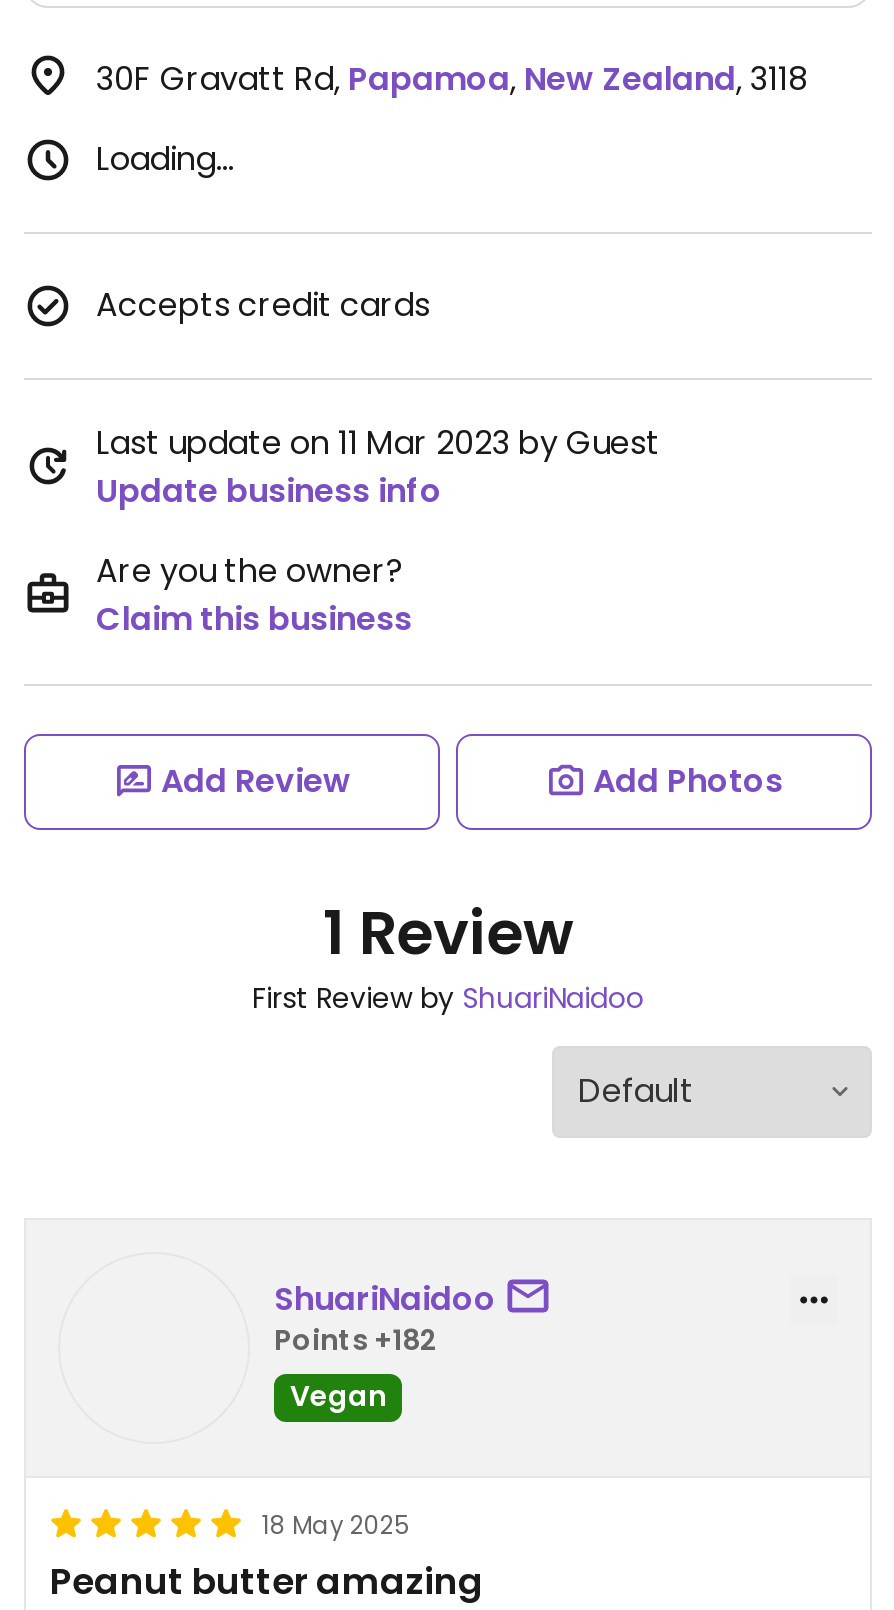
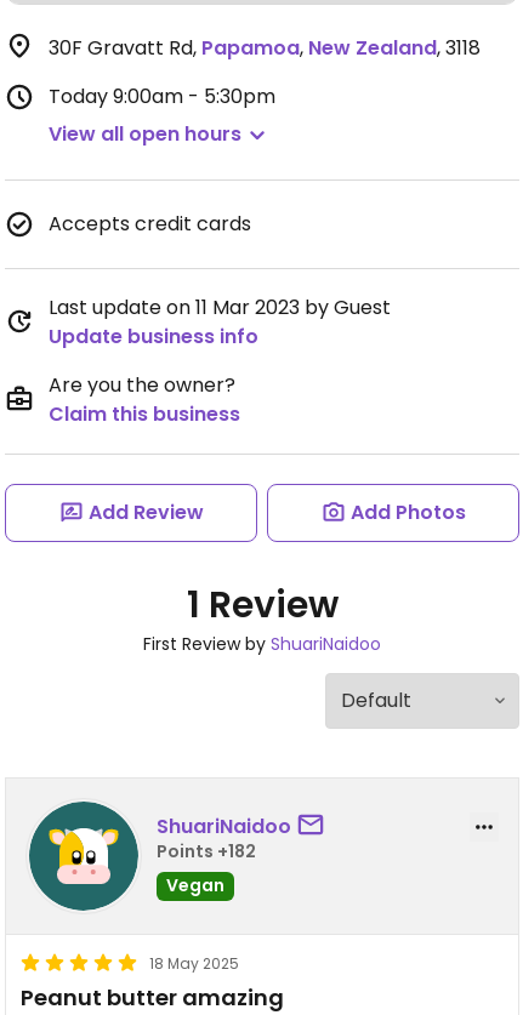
- Loading...
+ Today 9:00am - 5:30pm
+ View all open hours

+ [image]
